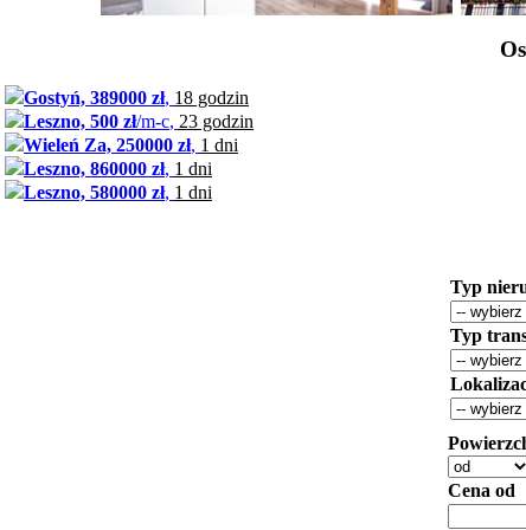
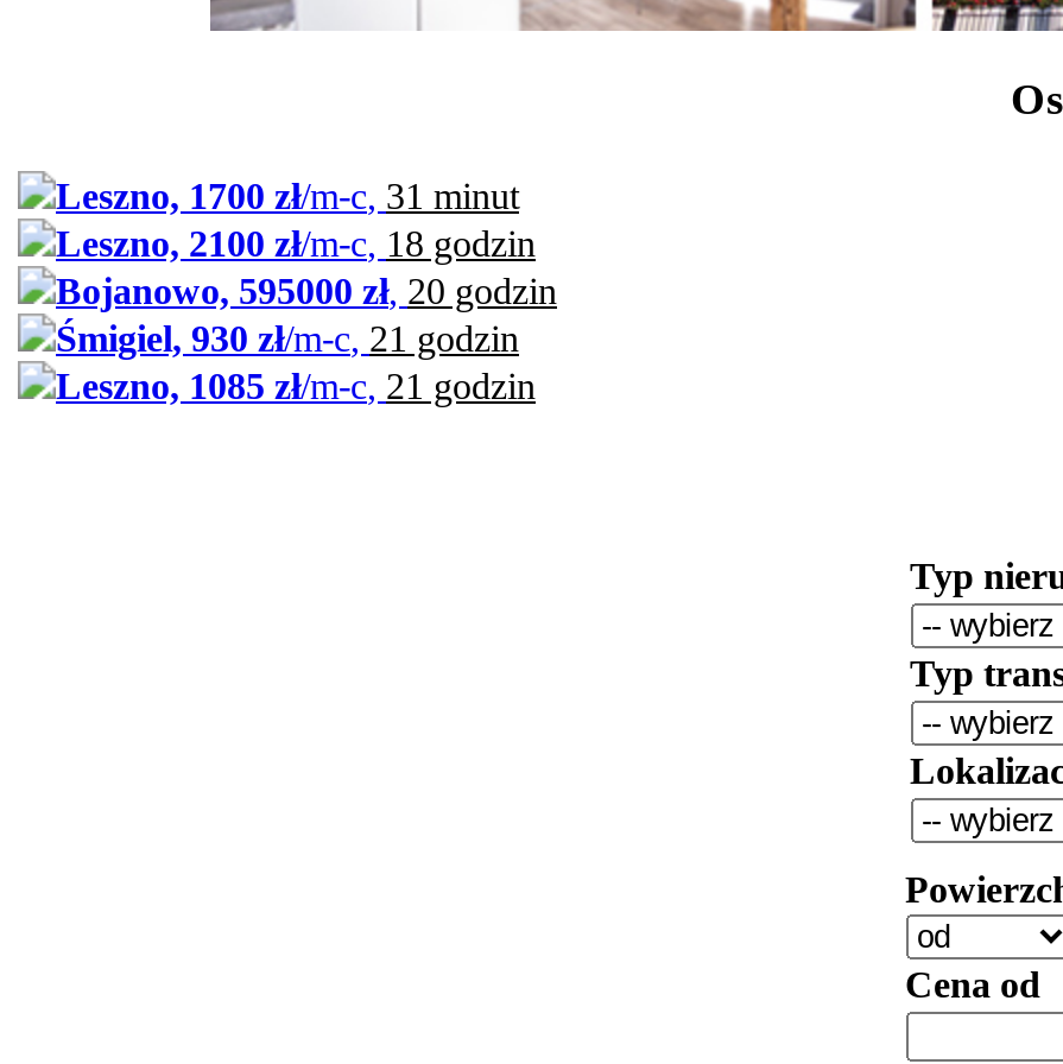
- Gostyń, 389000 zł, 18 godzin
- Leszno, 500 zł/m-c, 23 godzin
- Wieleń Za, 250000 zł, 1 dni
- Leszno, 860000 zł, 1 dni
- Leszno, 580000 zł, 1 dni
+ Leszno, 1700 zł/m-c, 31 minut
+ Leszno, 2100 zł/m-c, 18 godzin
+ Bojanowo, 595000 zł, 20 godzin
+ Śmigiel, 930 zł/m-c, 21 godzin
+ Leszno, 1085 zł/m-c, 21 godzin
